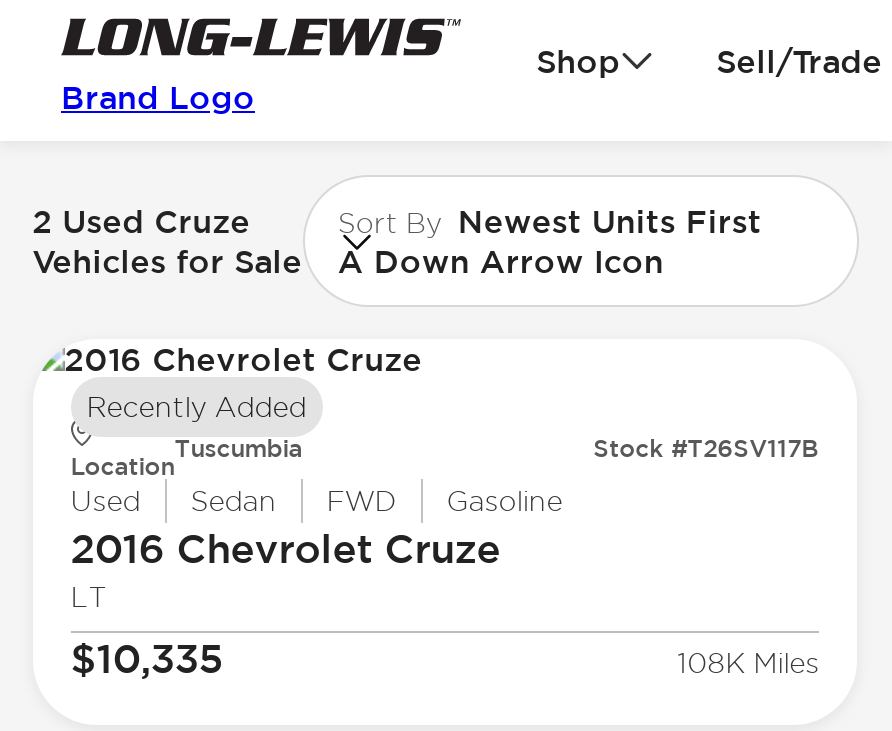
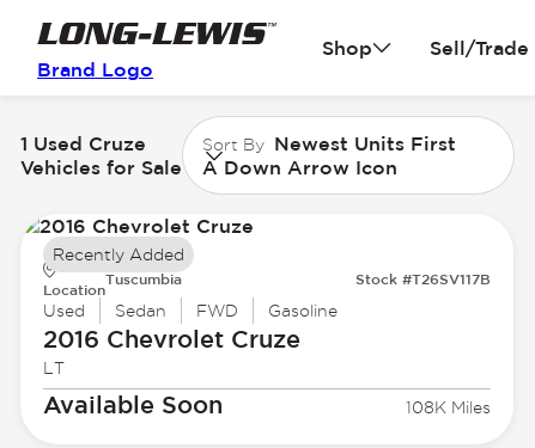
- 2 Used Cruze
+ 1 Used Cruze

- $10,335
+ Available Soon
